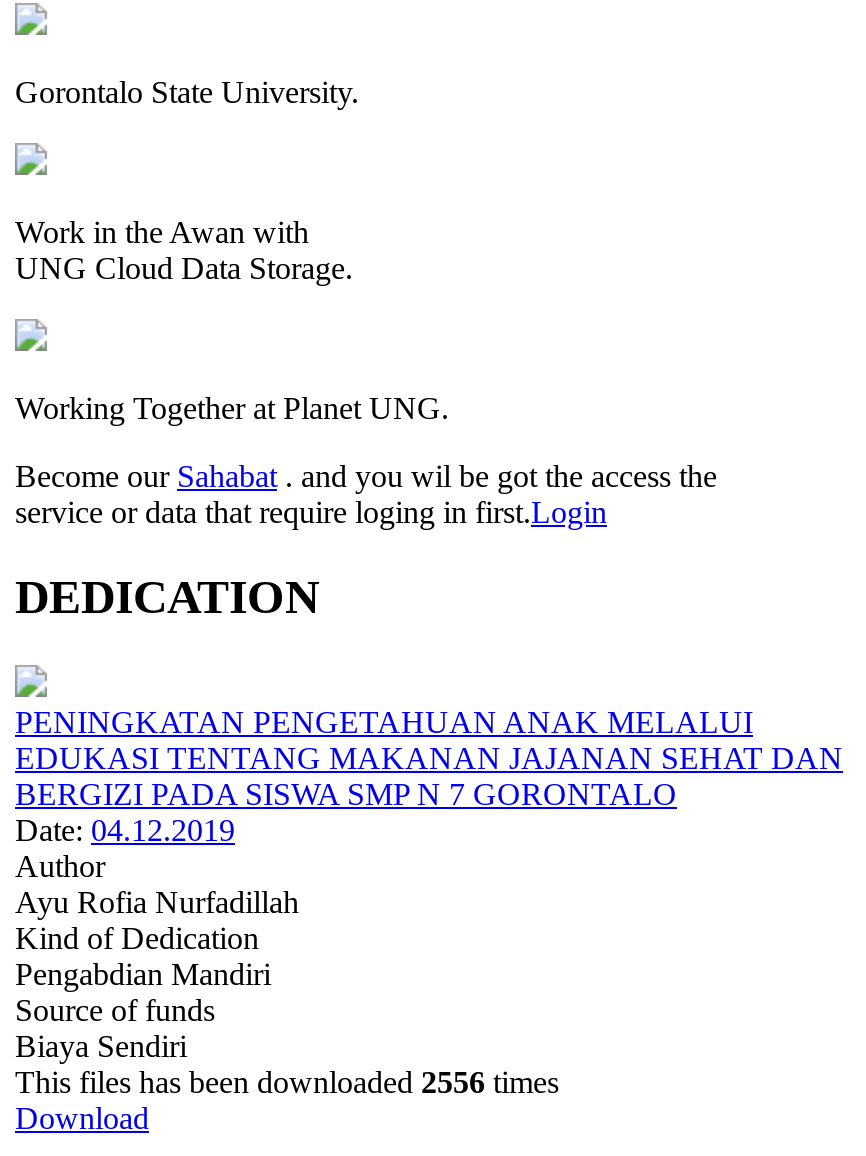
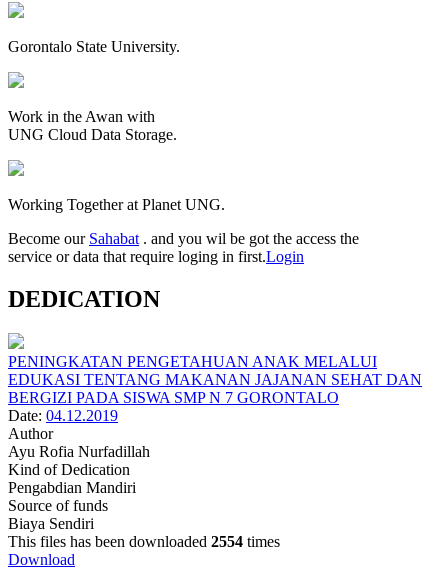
- This files has been downloaded 2556 times
+ This files has been downloaded 2554 times
